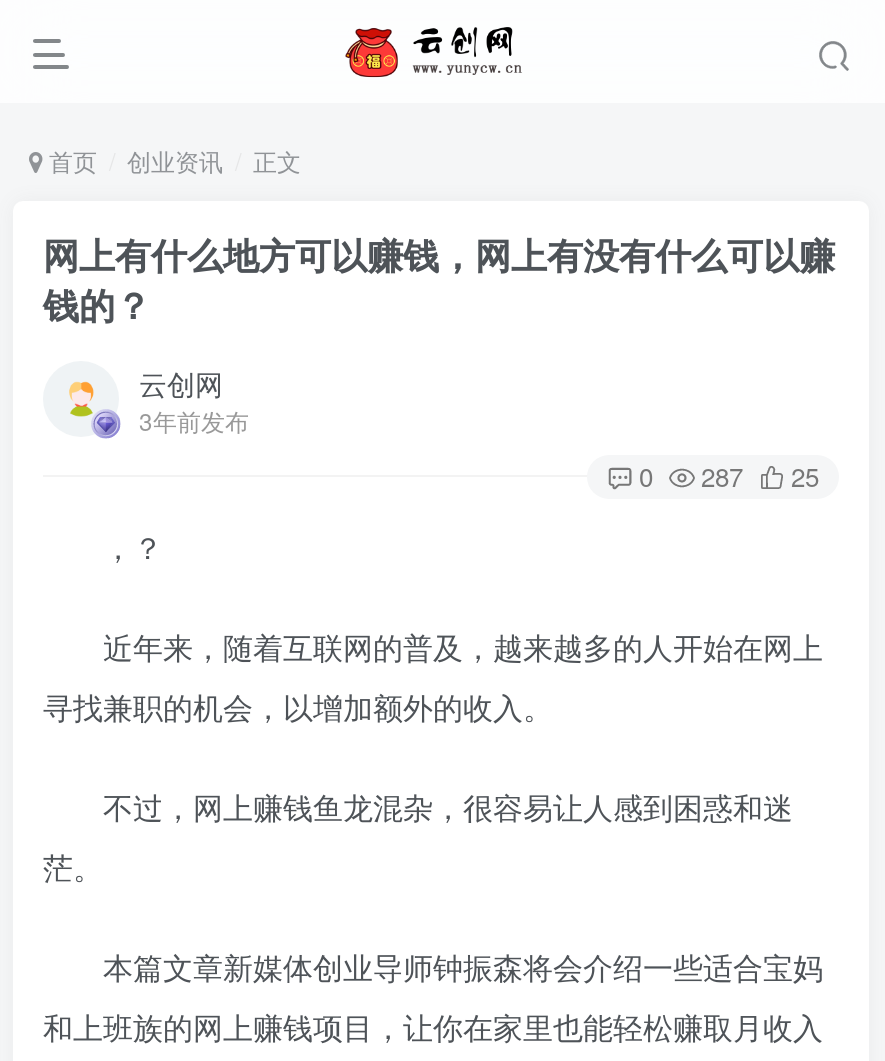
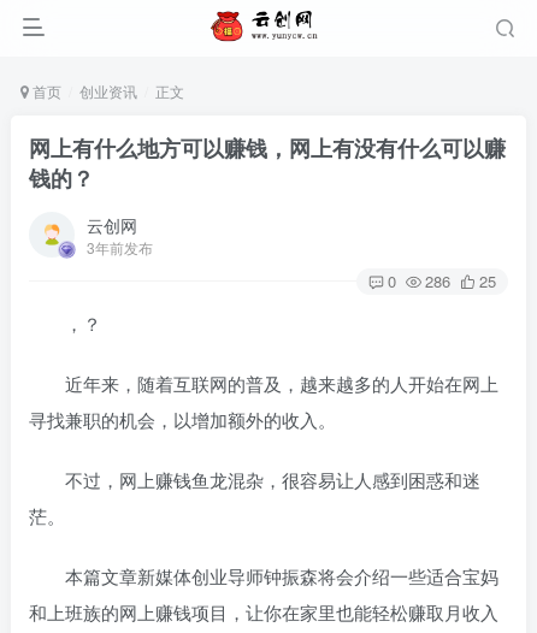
- 0 287 25
+ 0 286 25
